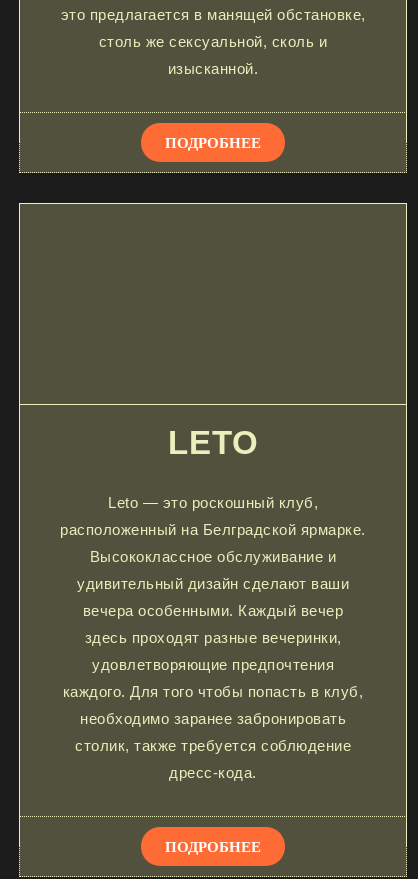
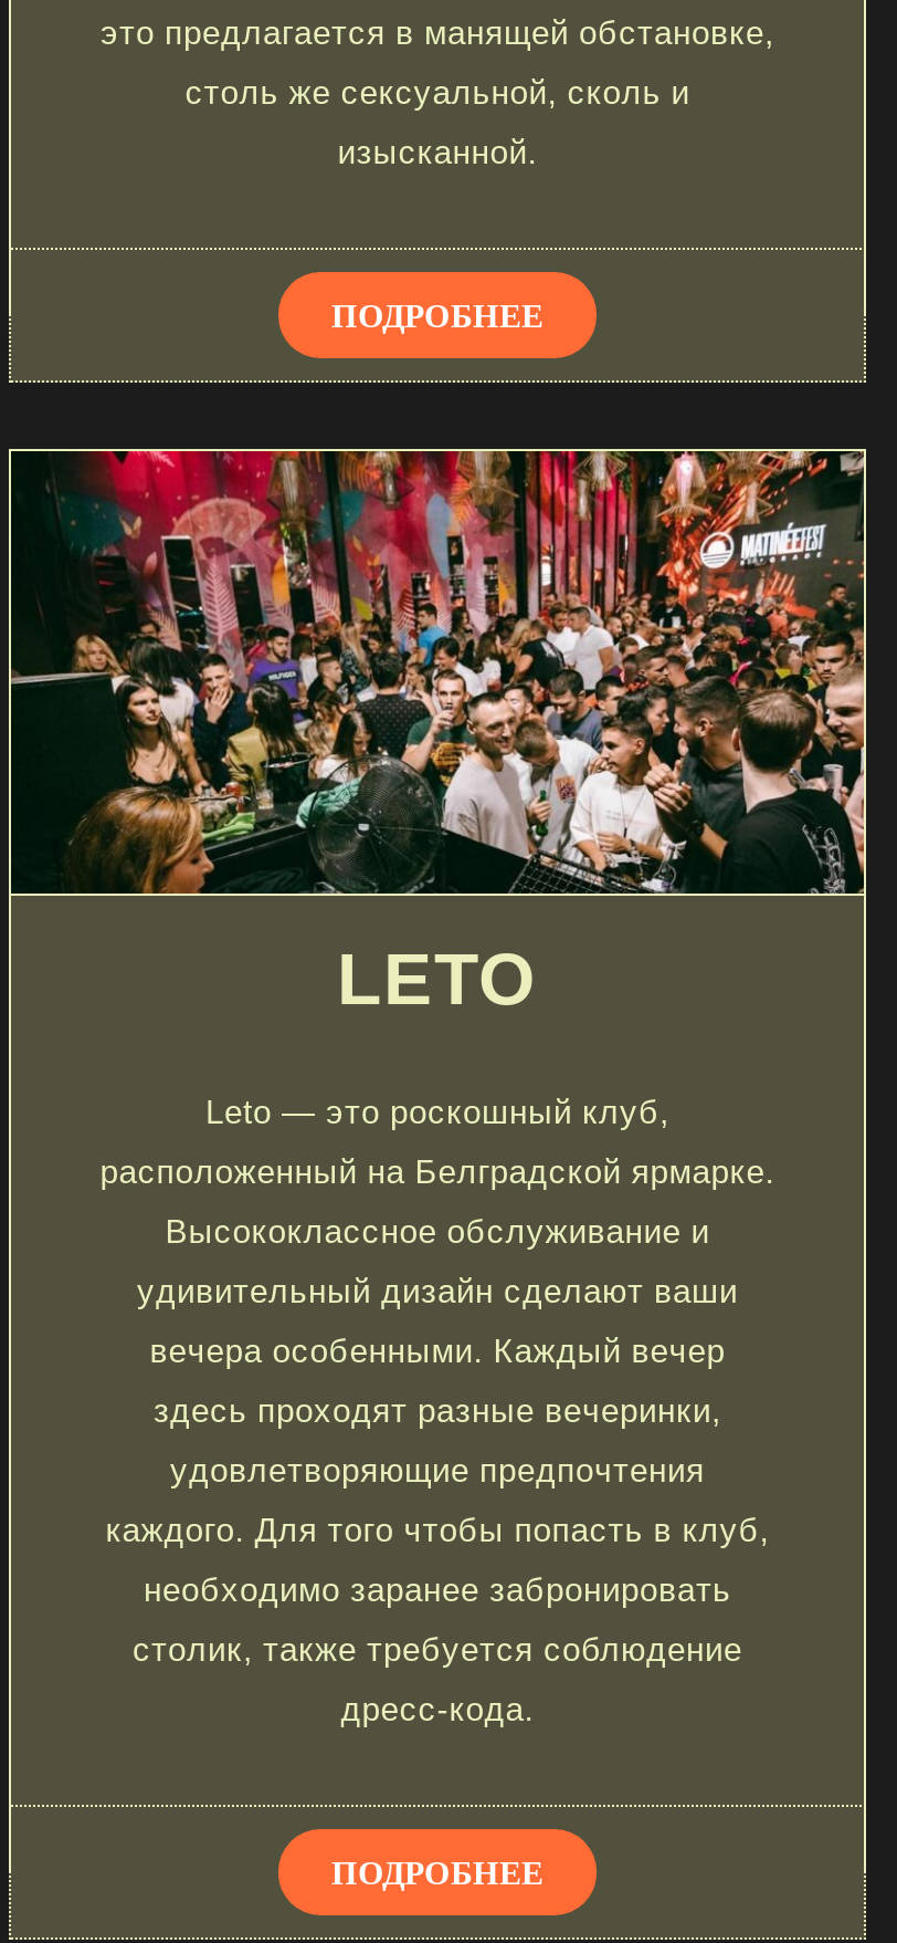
+ [image]
